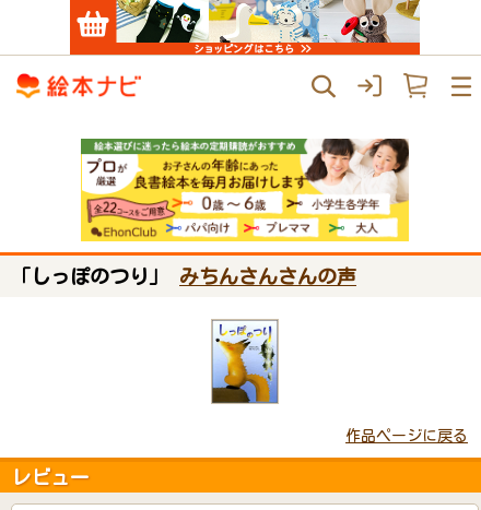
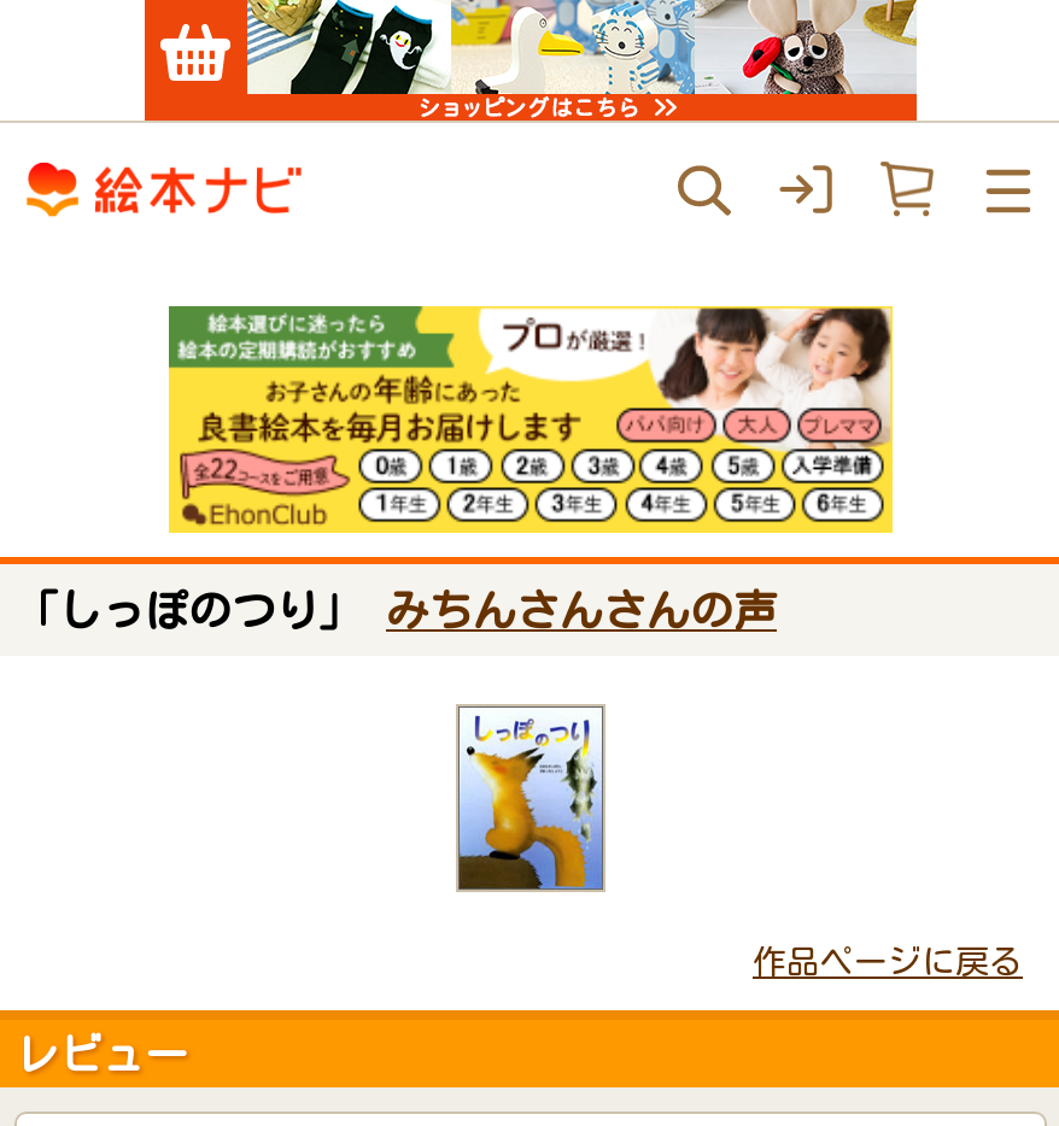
- [image]
+ [image]
